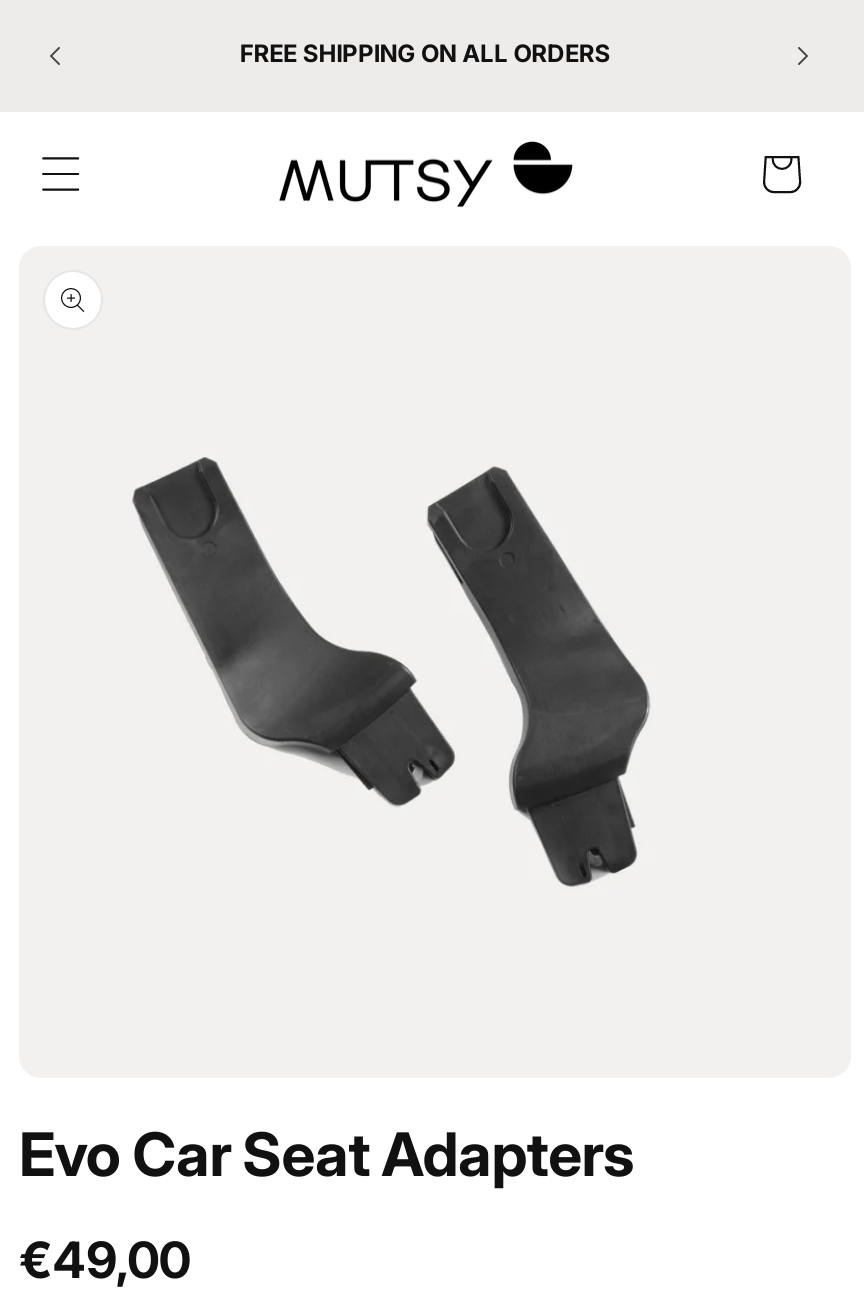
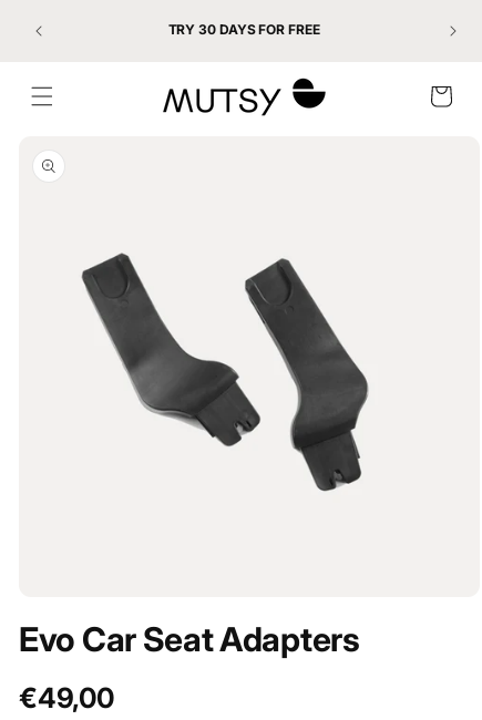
- FREE SHIPPING ON ALL ORDERS
+ TRY 30 DAYS FOR FREE
